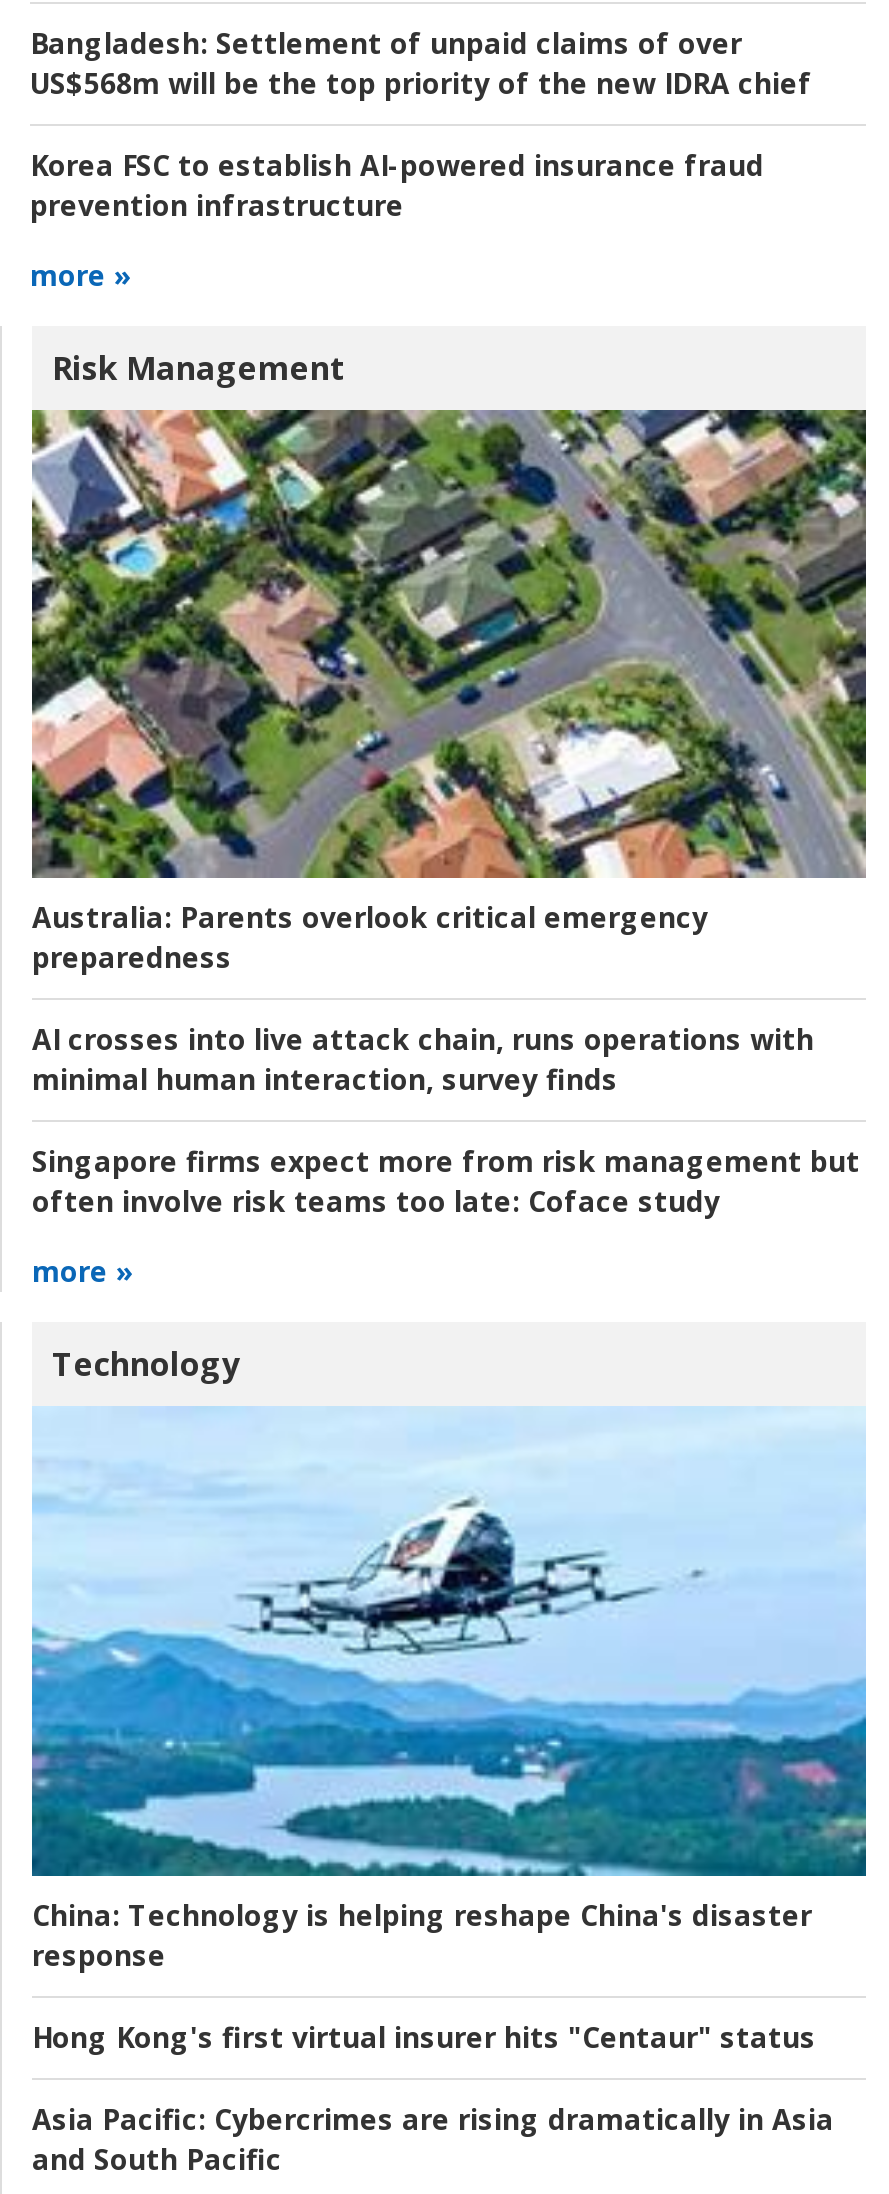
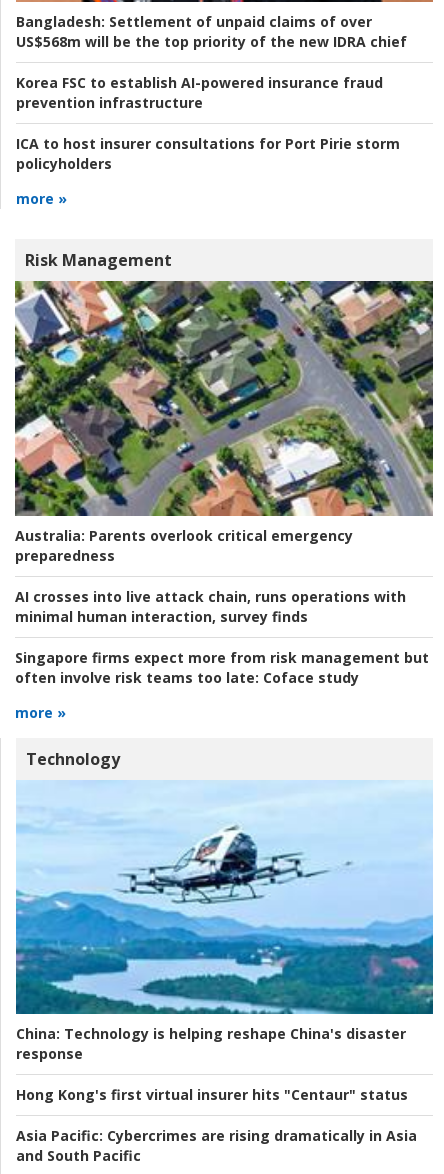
+ ICA to host insurer consultations for Port Pirie storm
+ policyholders
